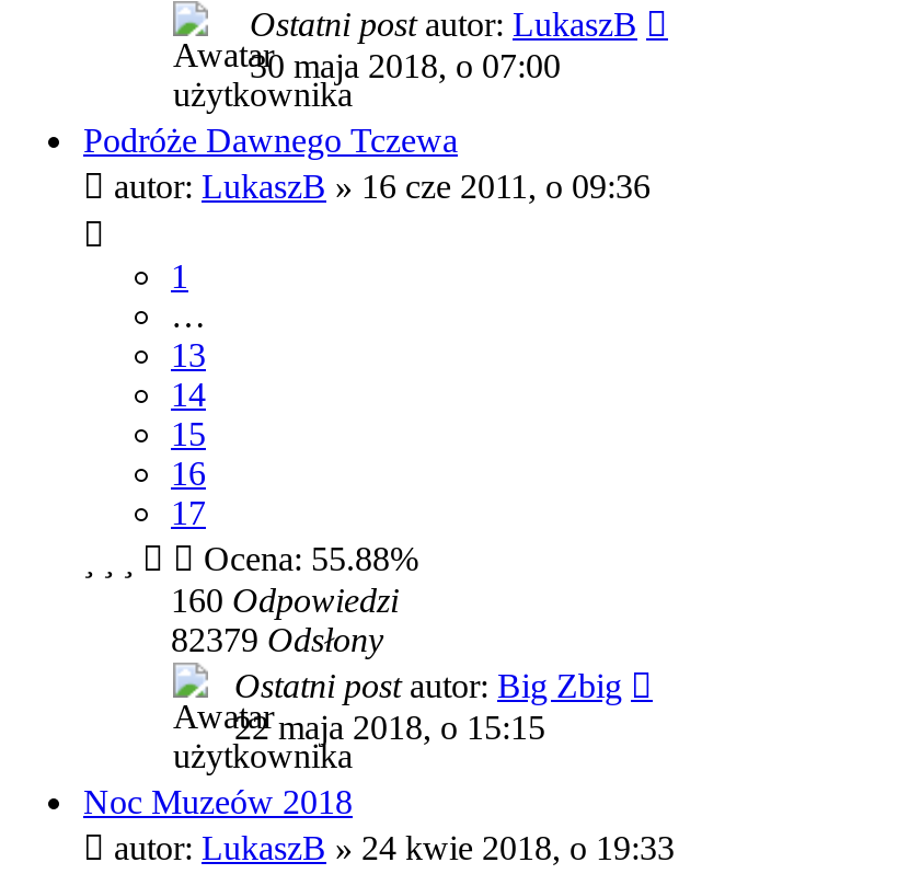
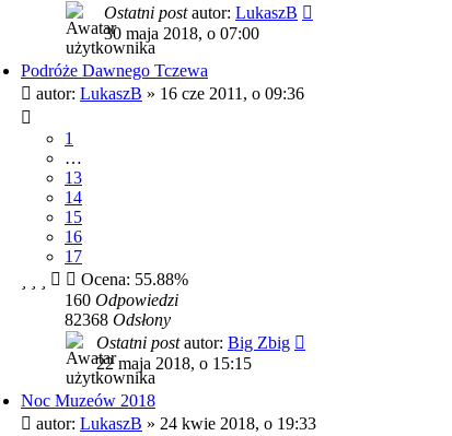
- 82379 Odsłony
+ 82368 Odsłony
